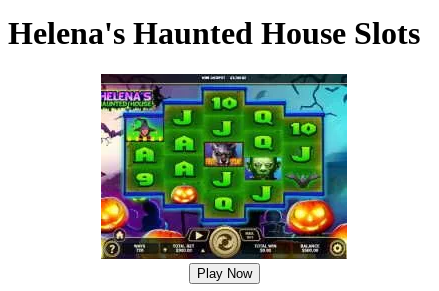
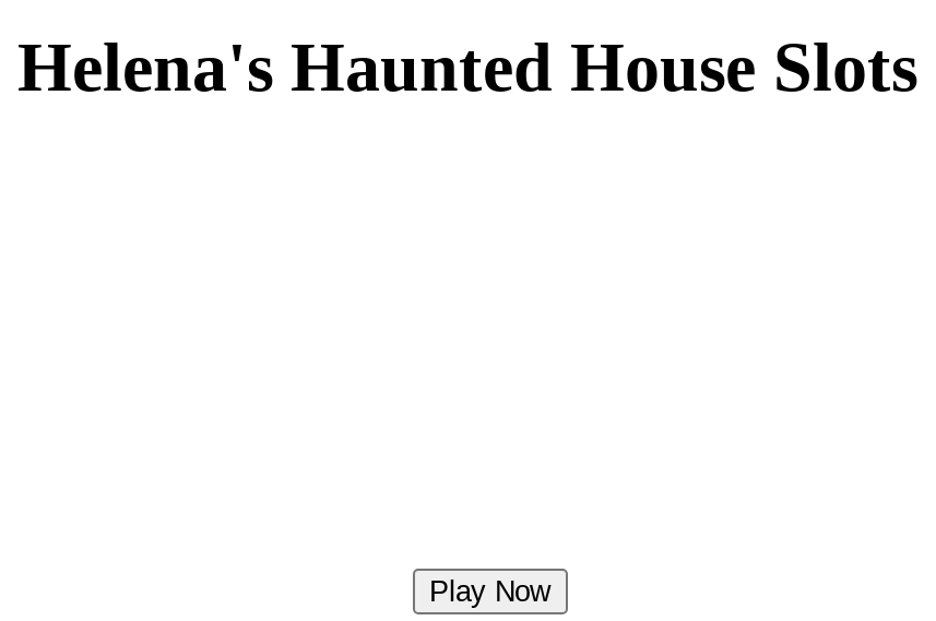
- [image]
